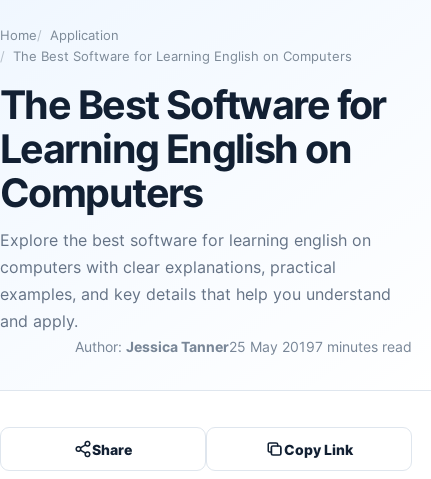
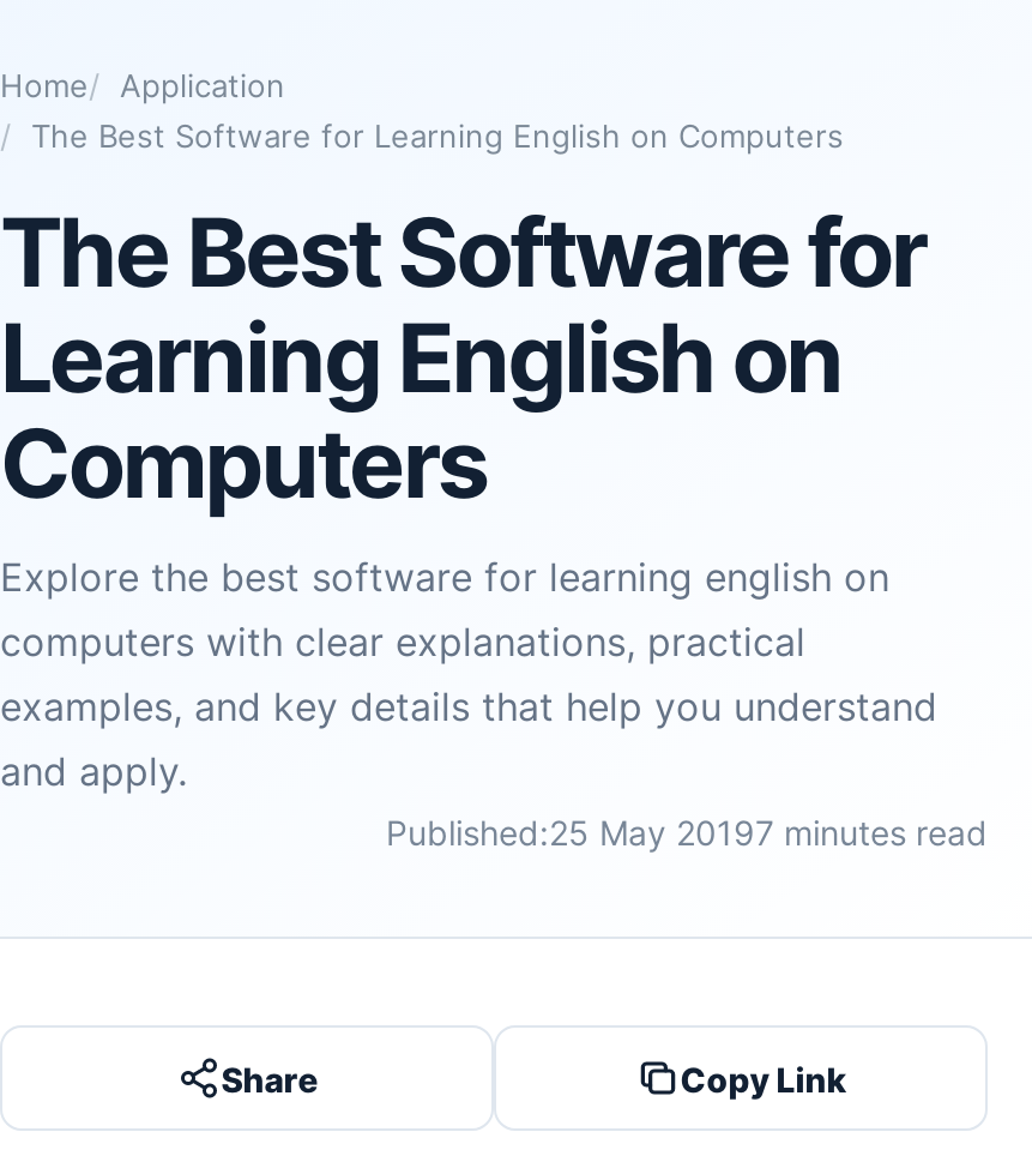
- Author: Jessica Tanner25 May 20197 minutes read
+ Published:25 May 20197 minutes read
